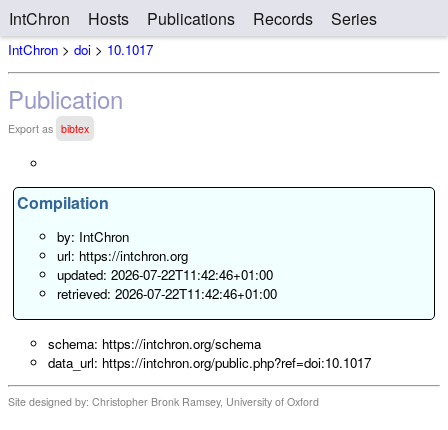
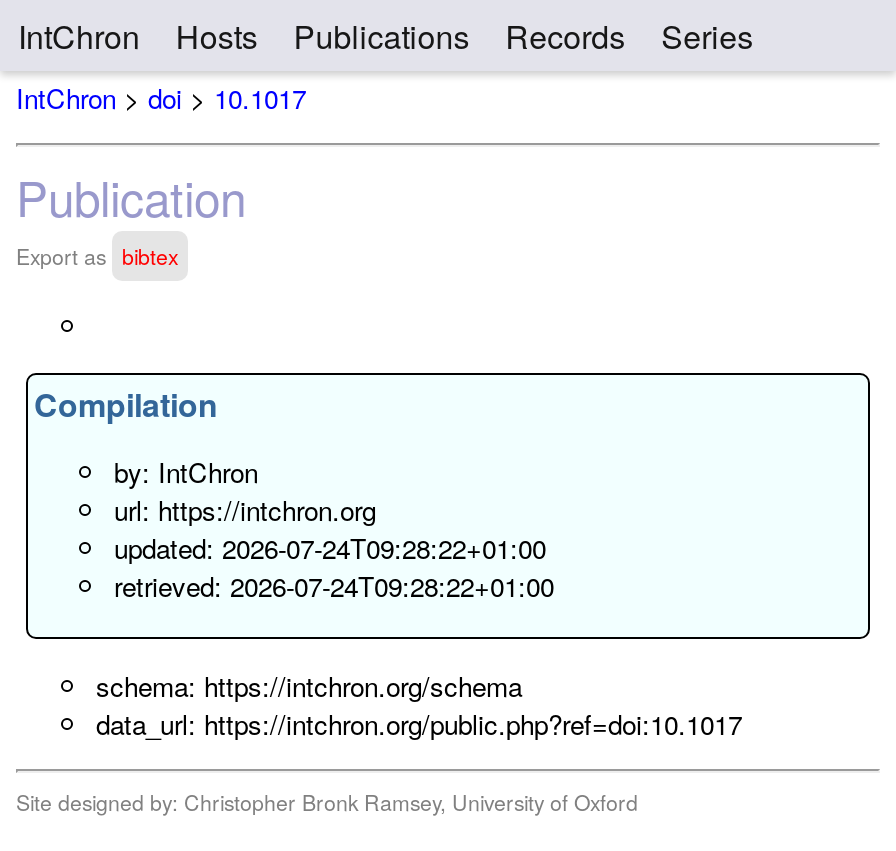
- updated: 2026-07-22T11:42:46+01:00
+ updated: 2026-07-24T09:28:22+01:00

- retrieved: 2026-07-22T11:42:46+01:00
+ retrieved: 2026-07-24T09:28:22+01:00
